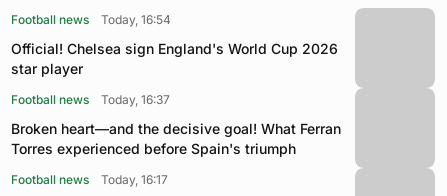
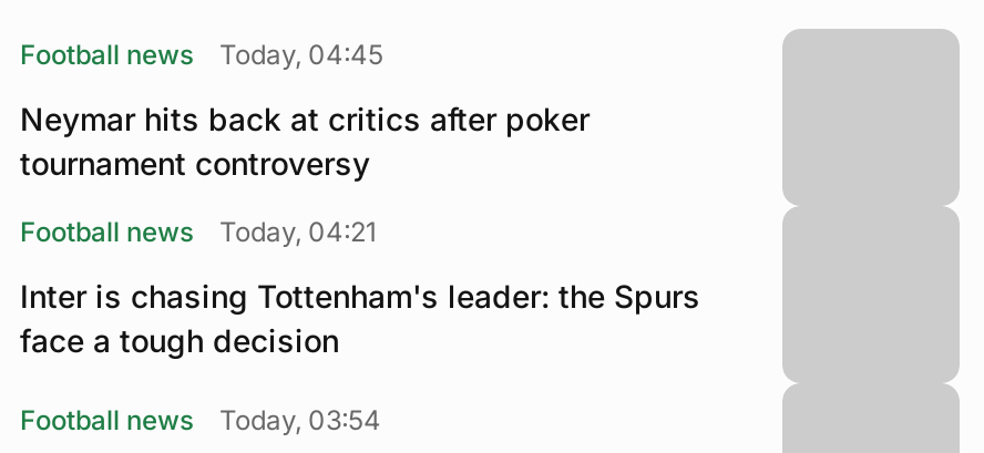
- Football news Today, 16:54
+ Football news Today, 04:45

- Official! Chelsea sign England's World Cup 2026
- star player
+ Neymar hits back at critics after poker
+ tournament controversy

- Football news Today, 16:37
+ Football news Today, 04:21

- Broken heart—and the decisive goal! What Ferran
- Torres experienced before Spain's triumph
+ Inter is chasing Tottenham's leader: the Spurs
+ face a tough decision

- Football news Today, 16:17
+ Football news Today, 03:54
